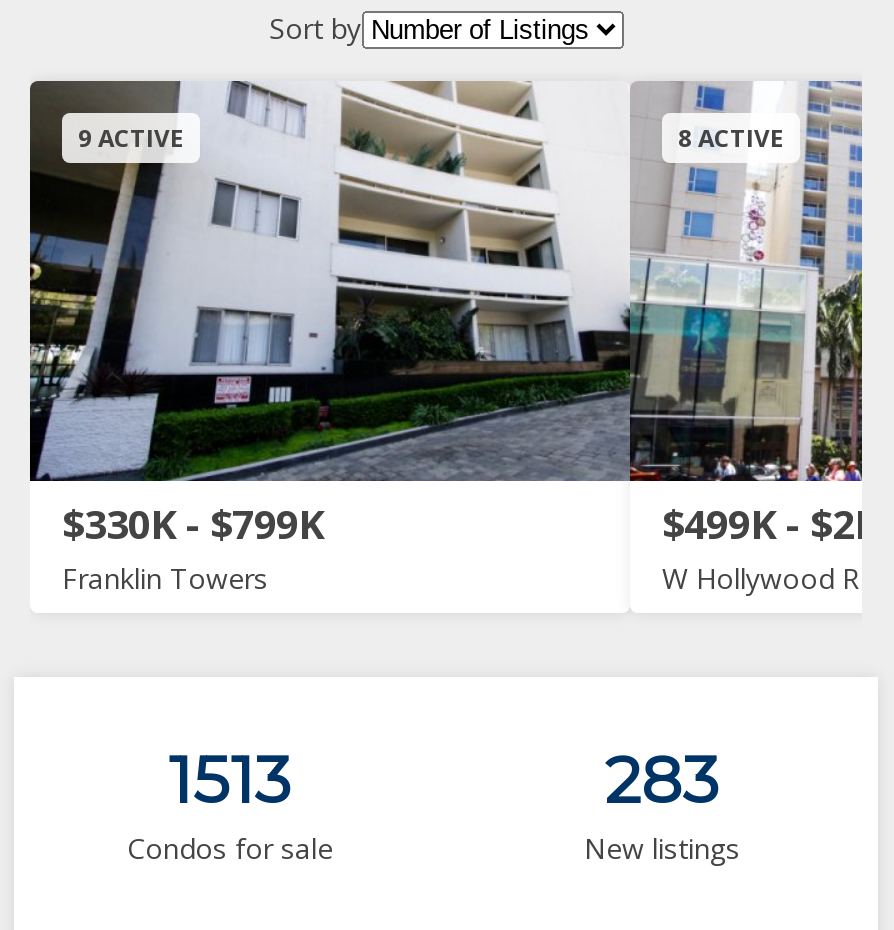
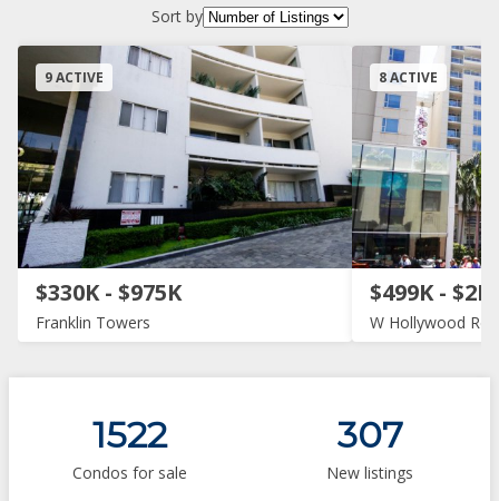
- $330K - $799K
+ $330K - $975K

- 1513
+ 1522

- 283
+ 307
